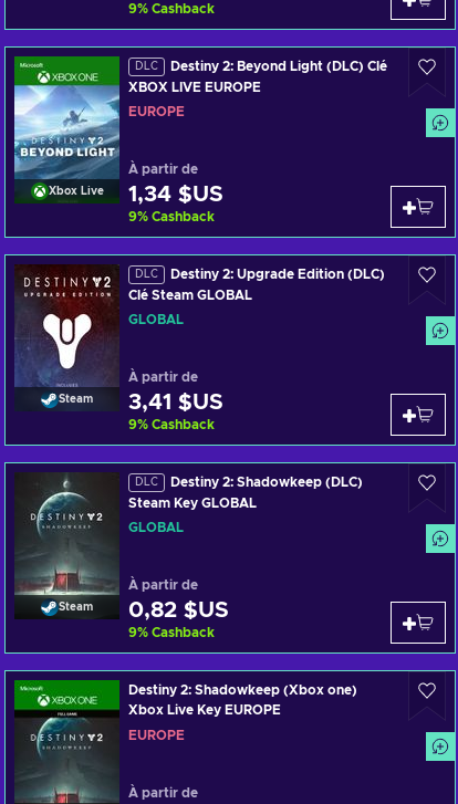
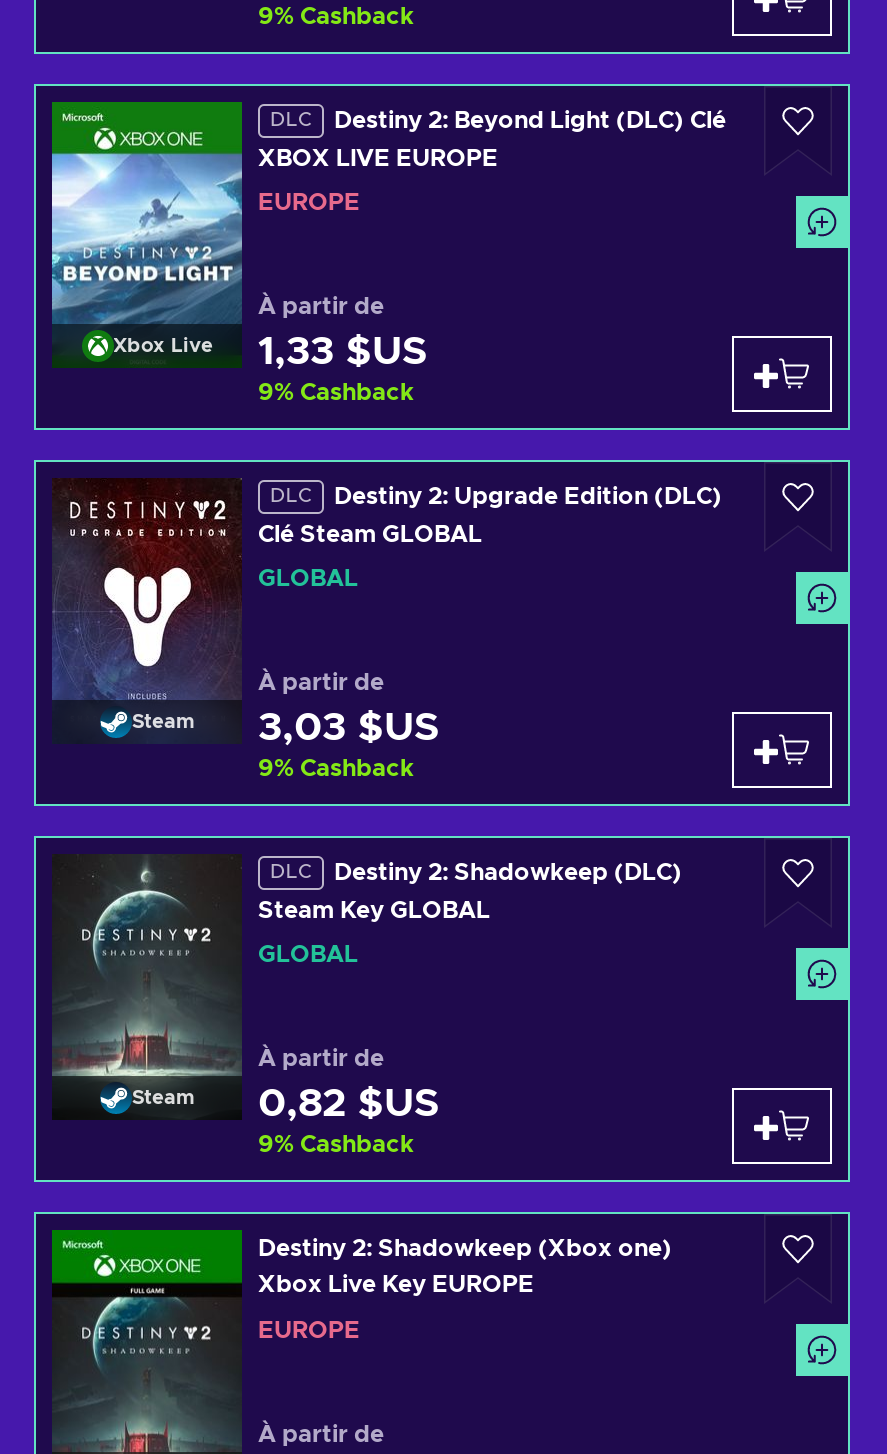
- 1,34 $US
+ 1,33 $US

- 3,41 $US
+ 3,03 $US
